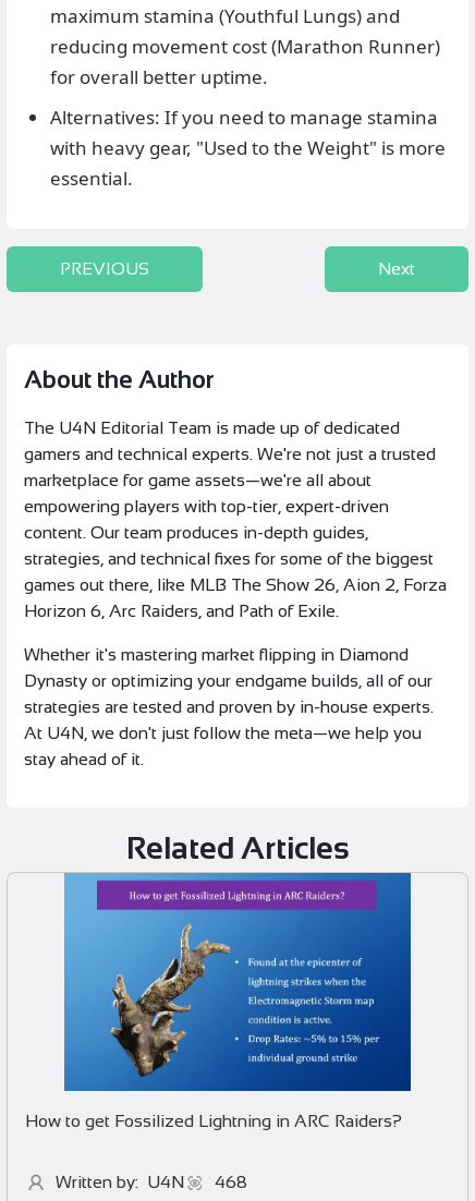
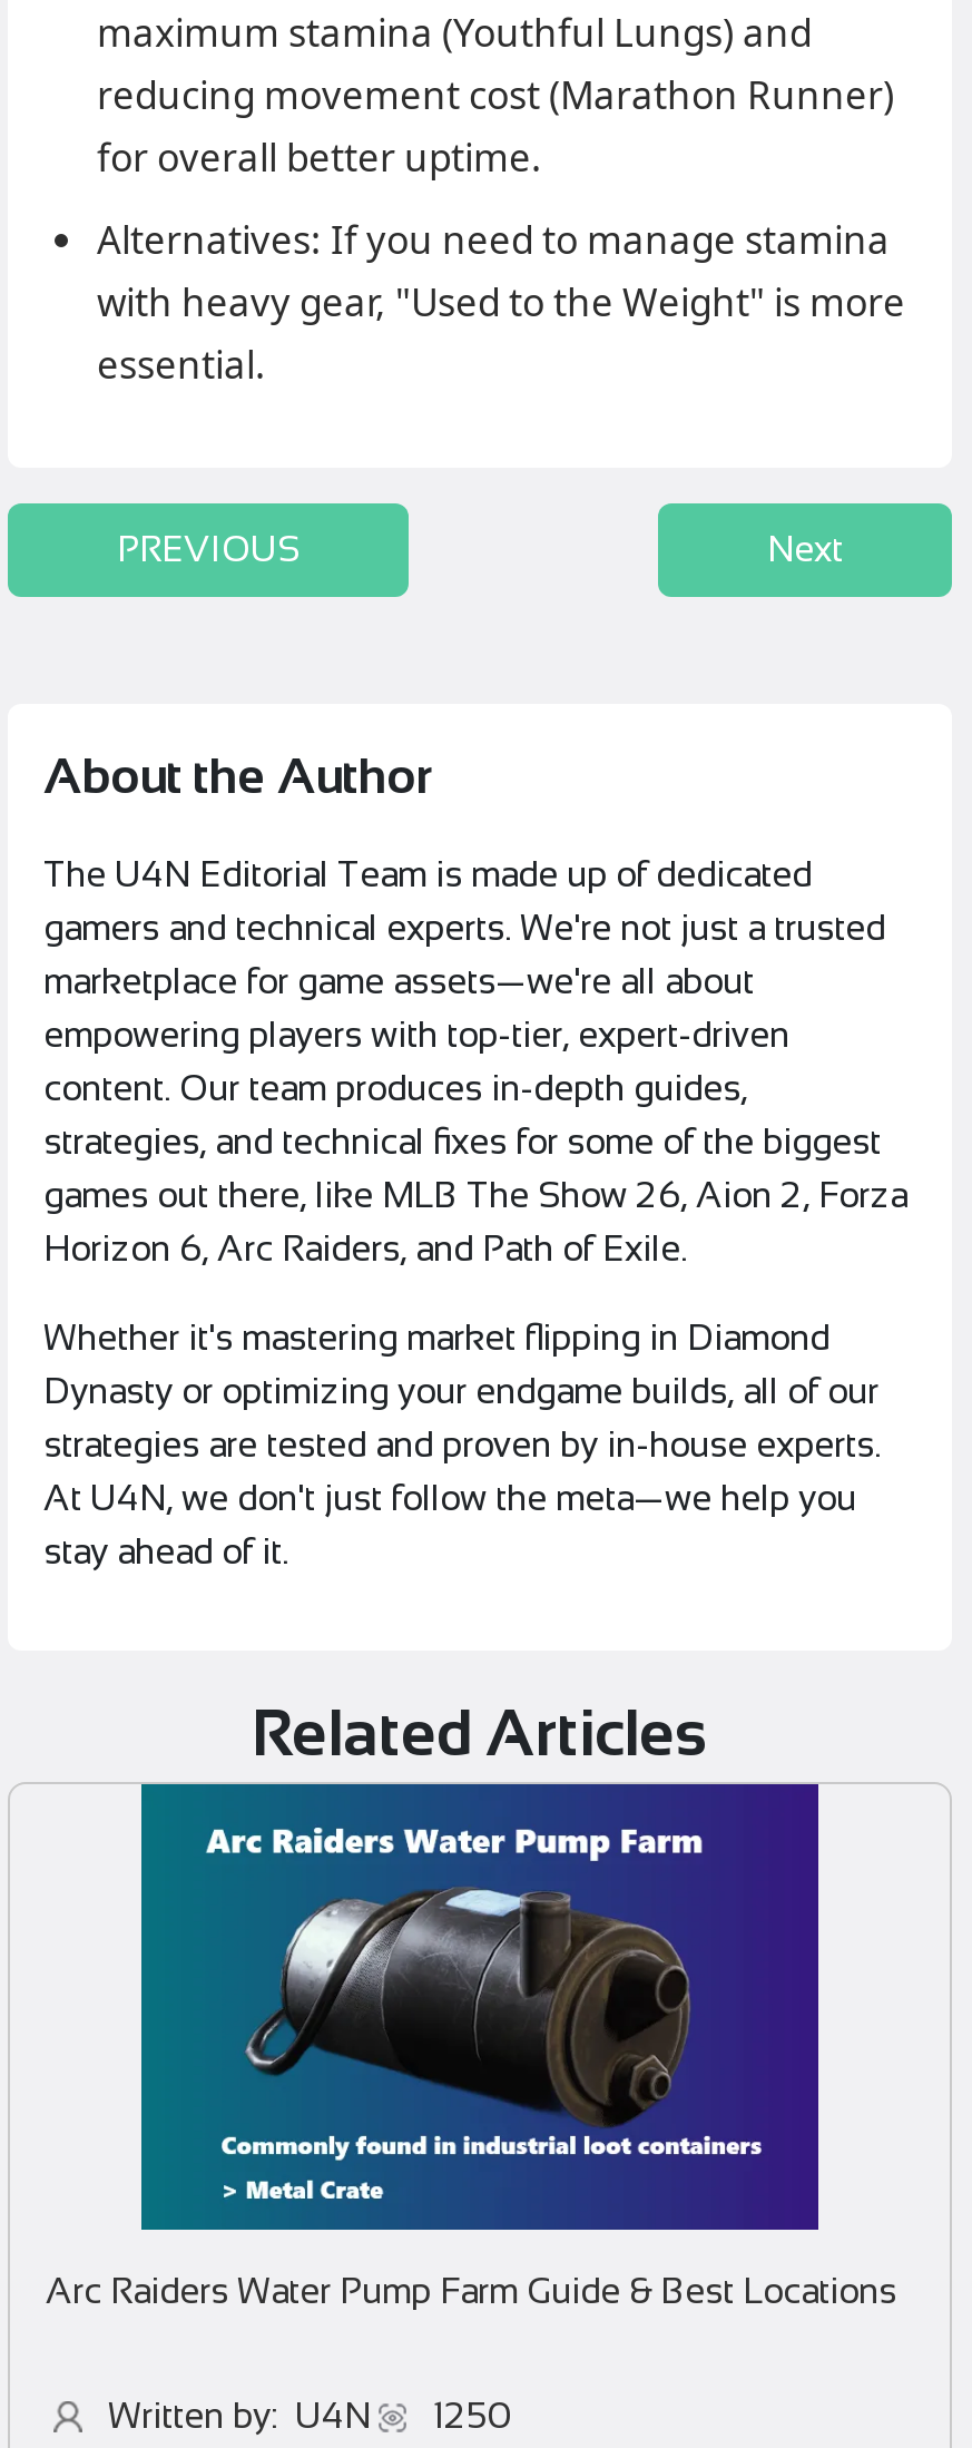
- [image]
- How to get Fossilized Lightning in ARC Raiders?
+ [image]
+ Arc Raiders Water Pump Farm Guide & Best Locations

- Written by: U4N 468
+ Written by: U4N 1250
